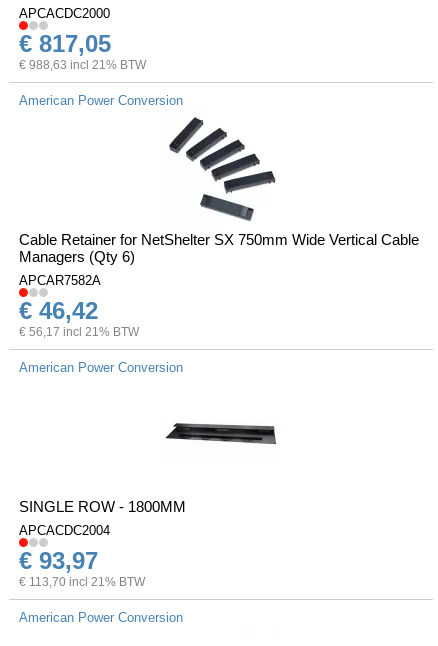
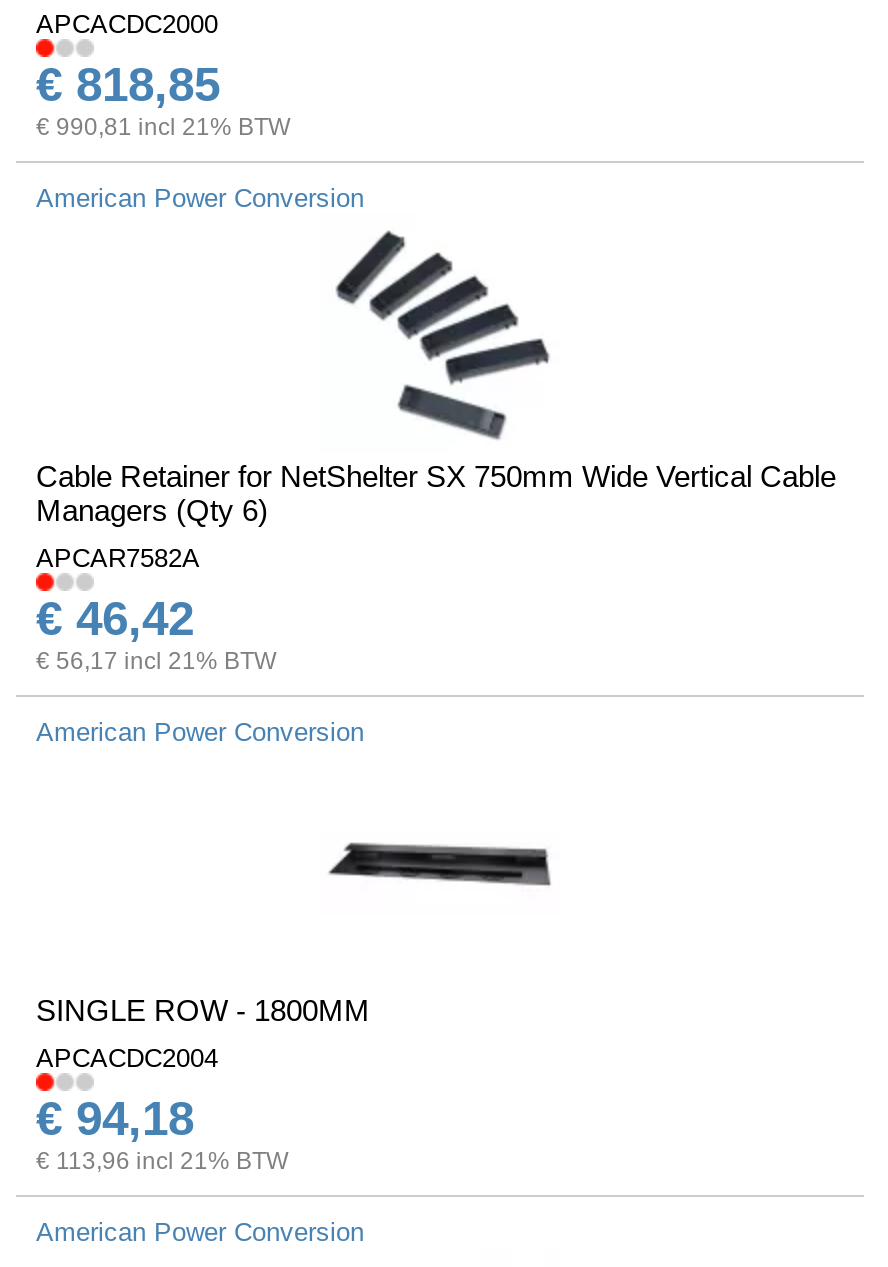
- € 817,05
+ € 818,85

- € 988,63 incl 21% BTW
+ € 990,81 incl 21% BTW

- € 93,97
+ € 94,18

- € 113,70 incl 21% BTW
+ € 113,96 incl 21% BTW
